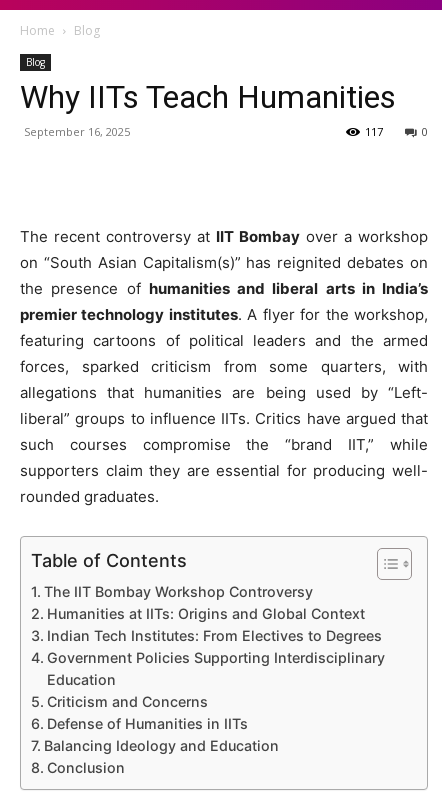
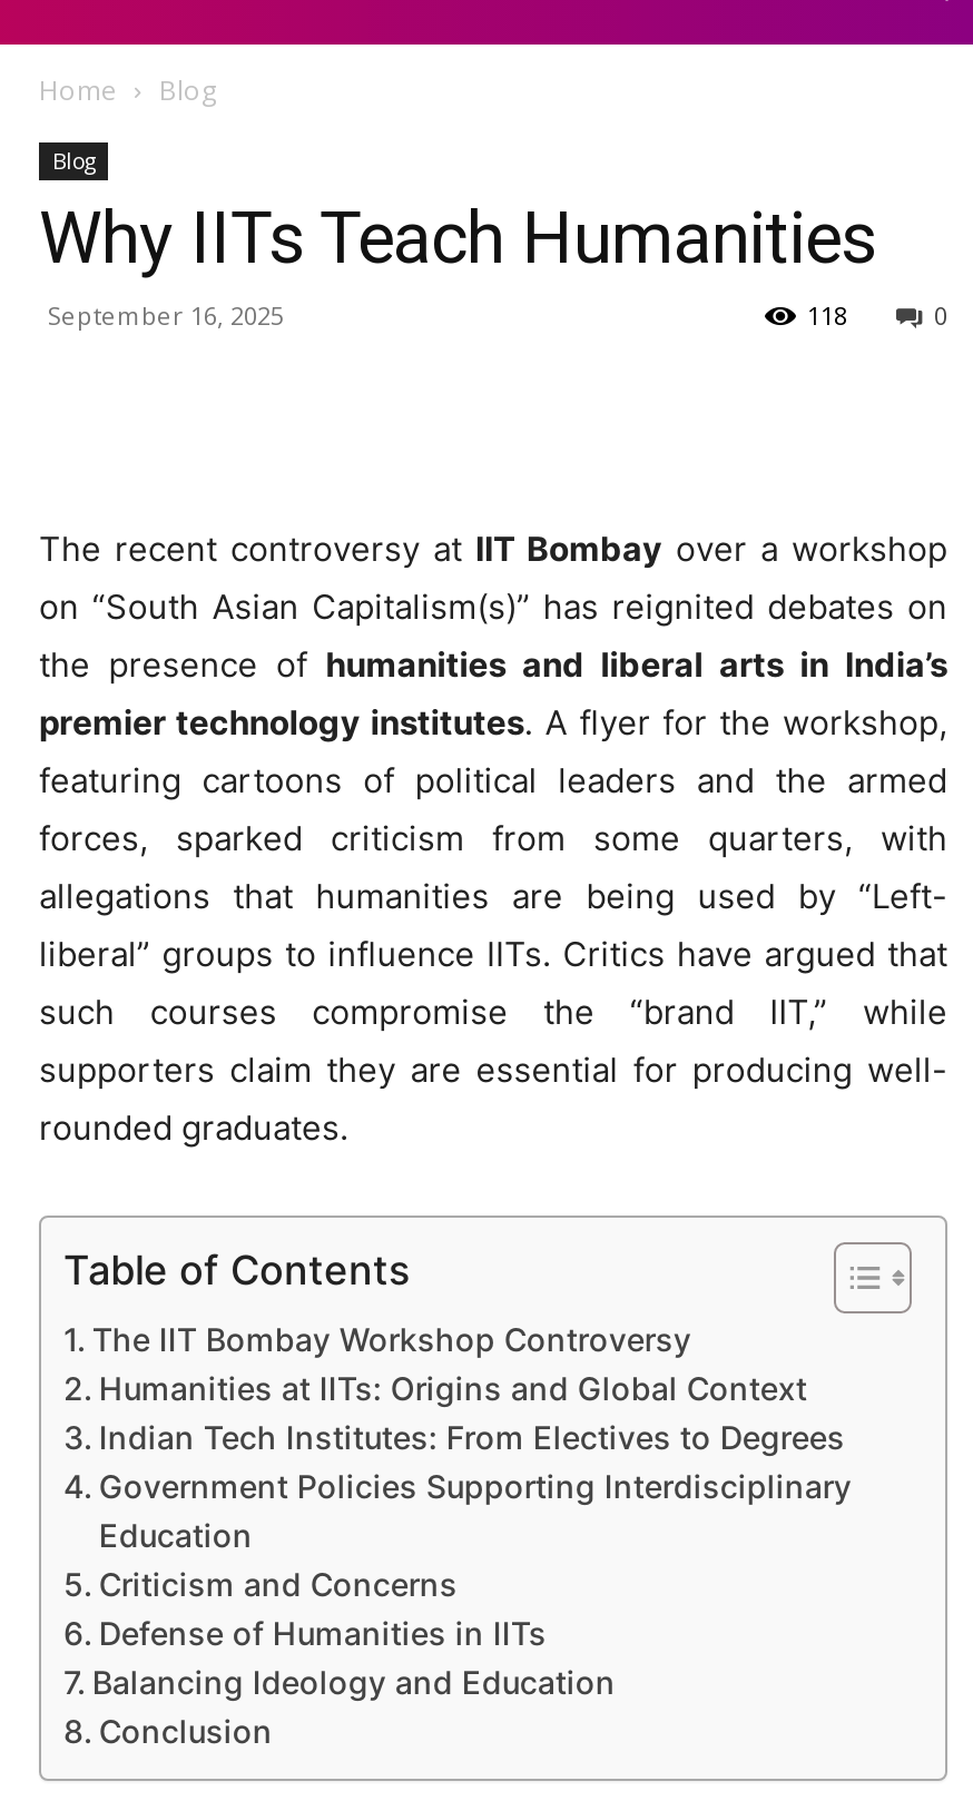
- 117
+ 118
